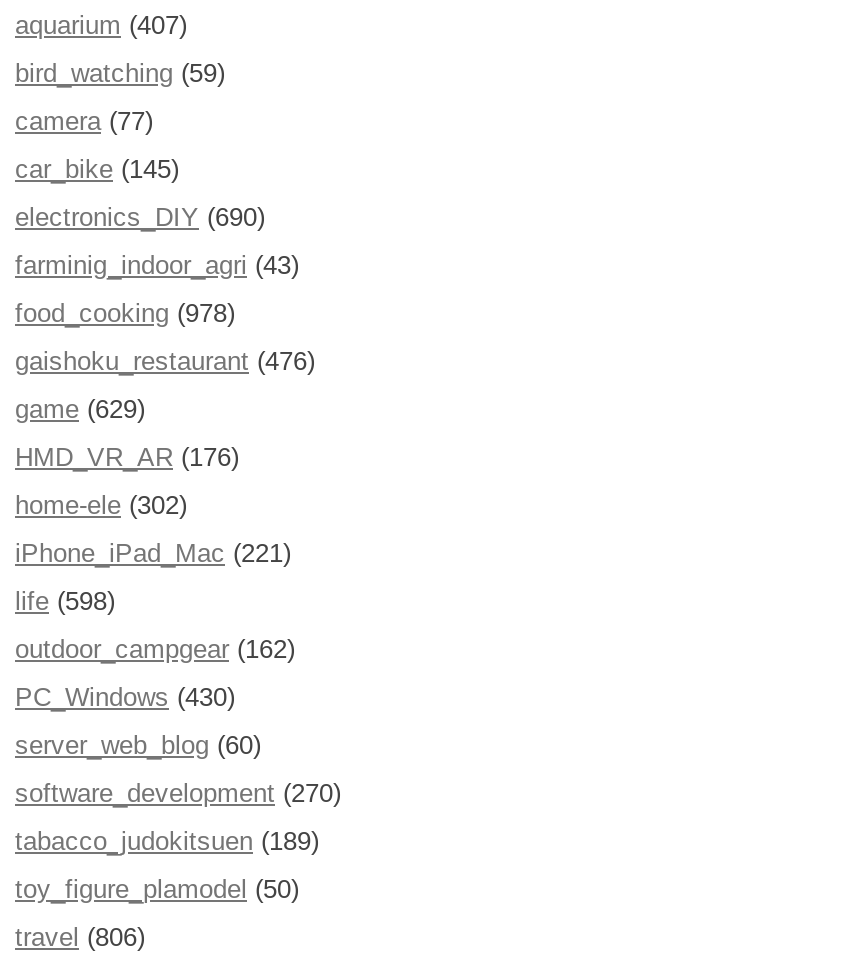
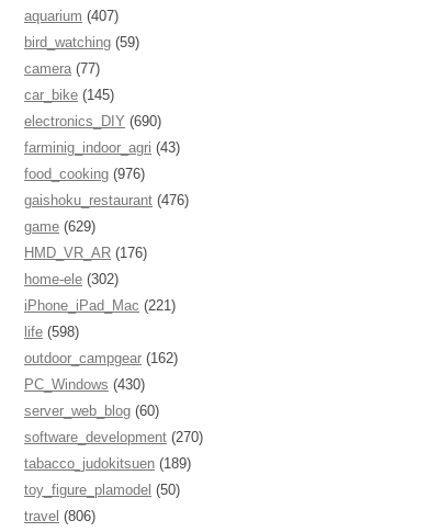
- food_cooking (978)
+ food_cooking (976)
